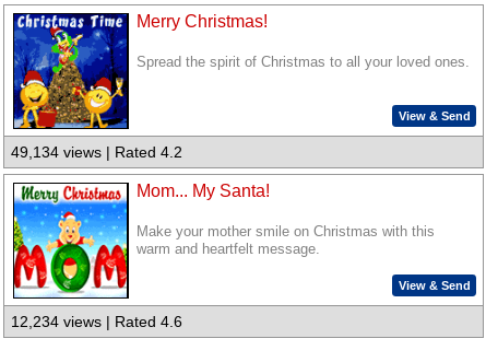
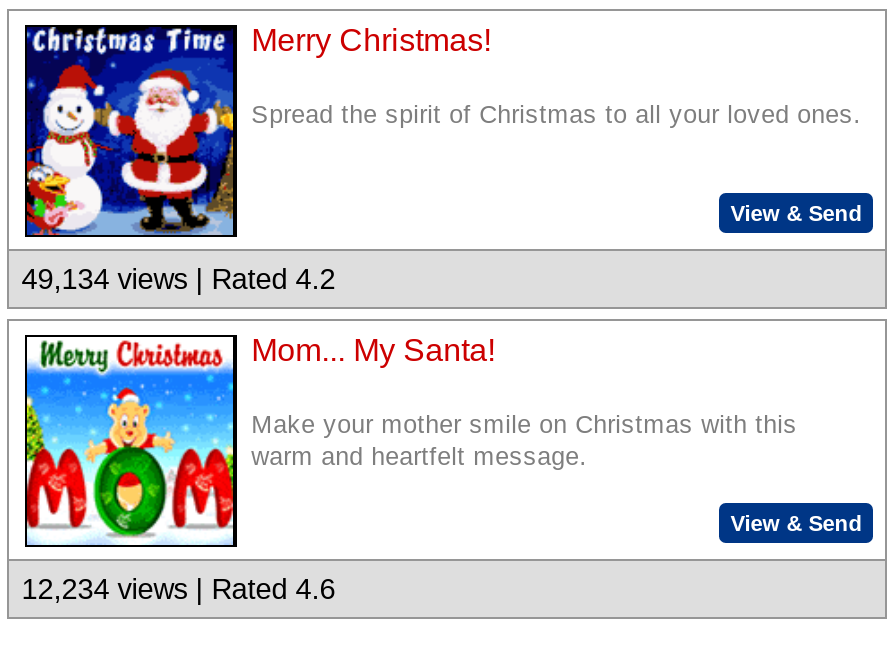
- [image]
+ [image]
